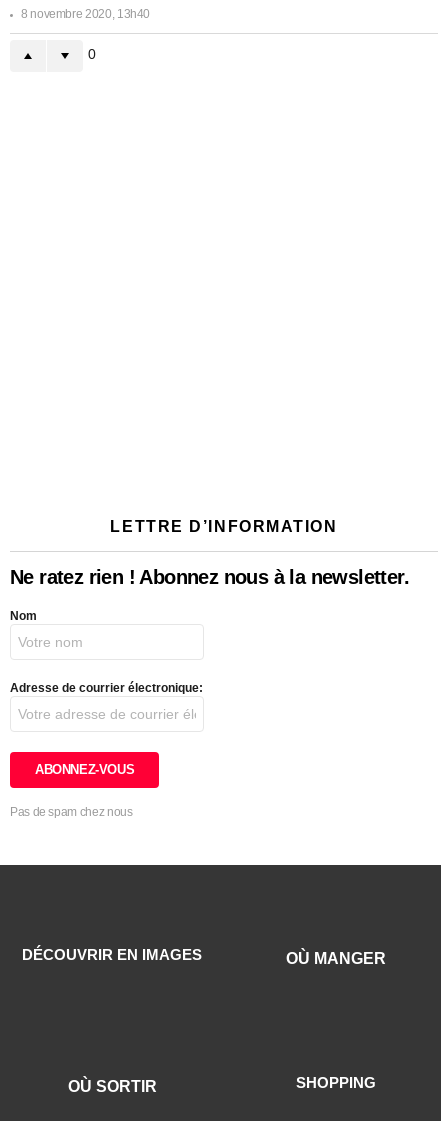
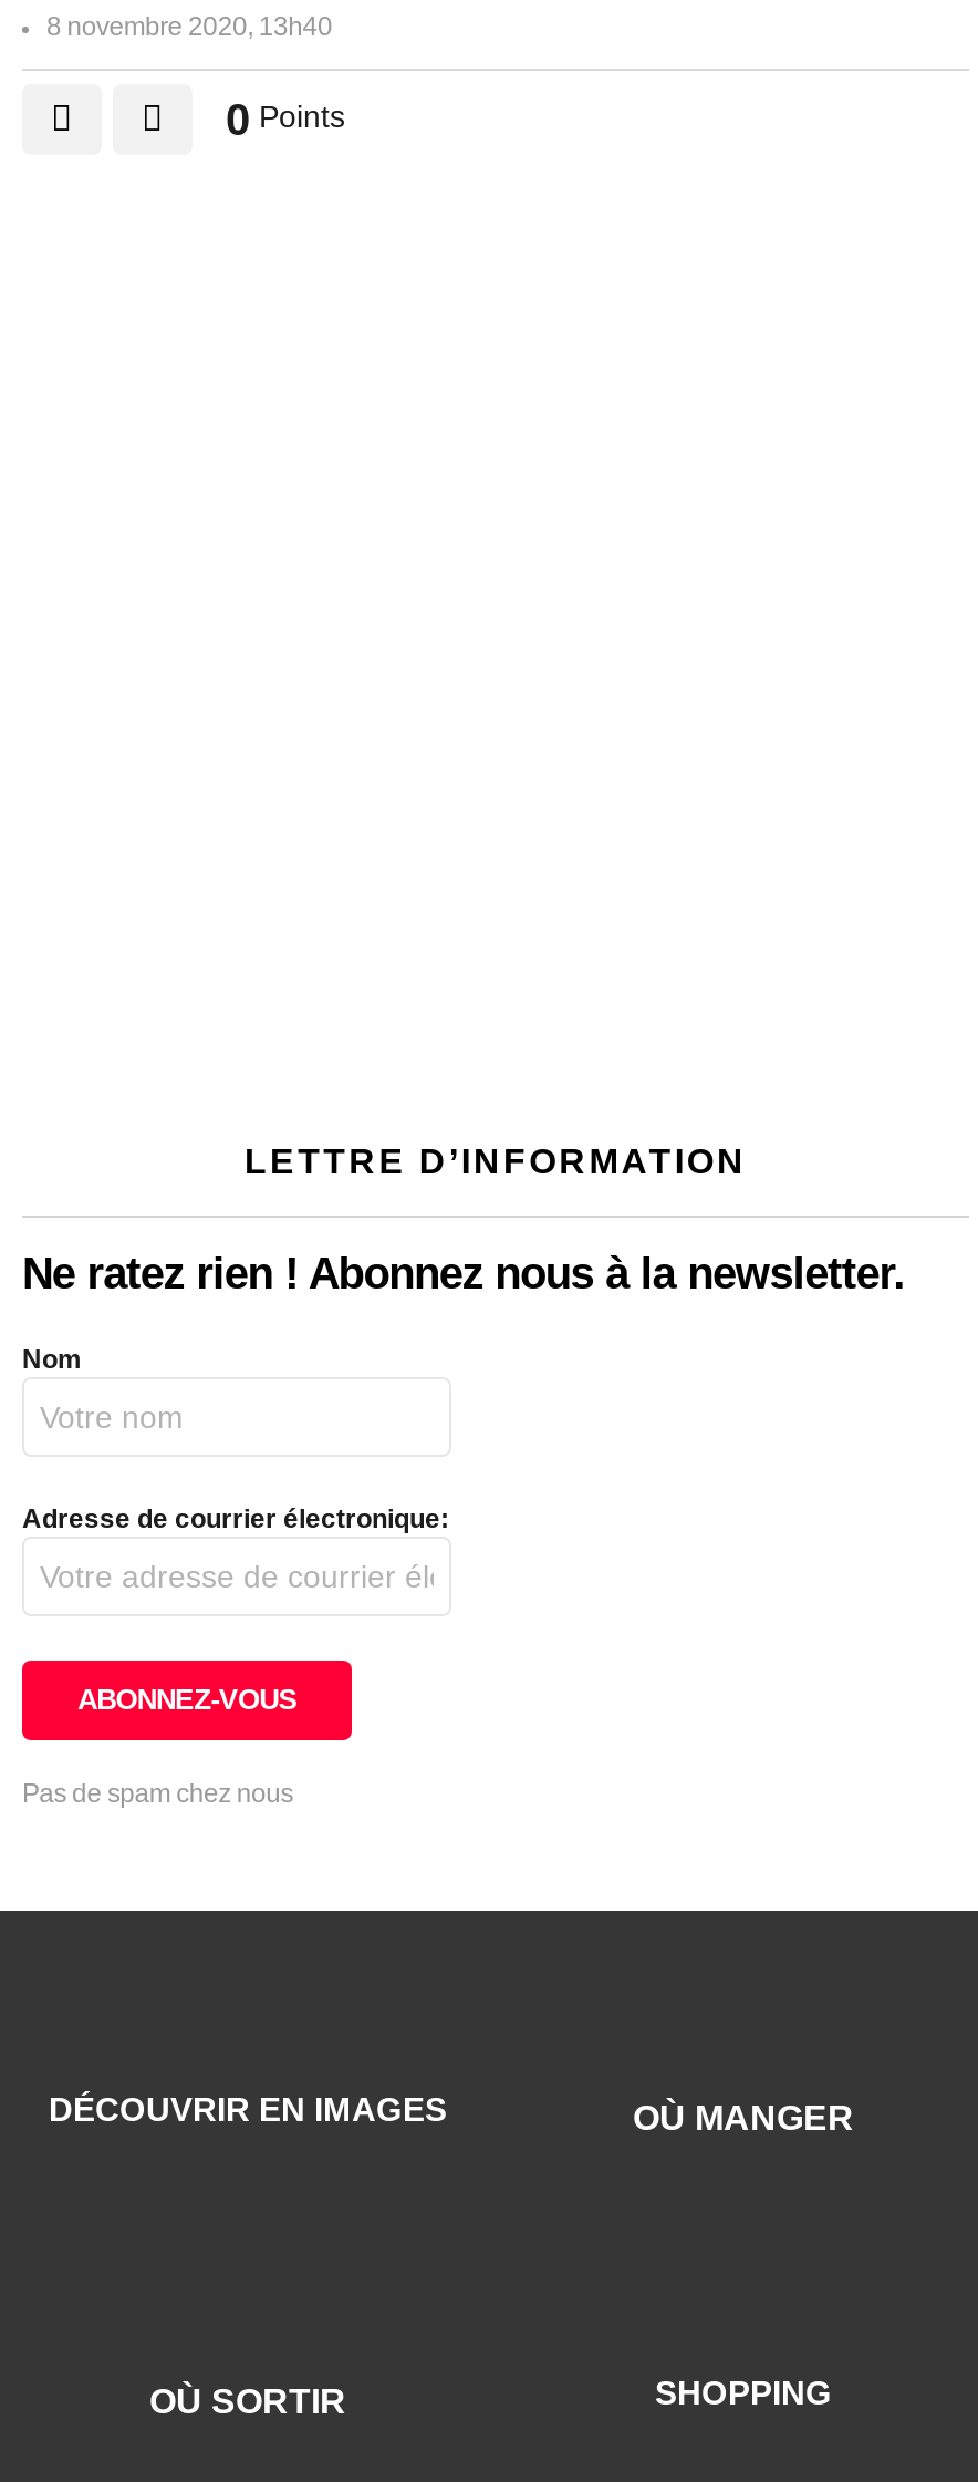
- 0
+ 0 Points
